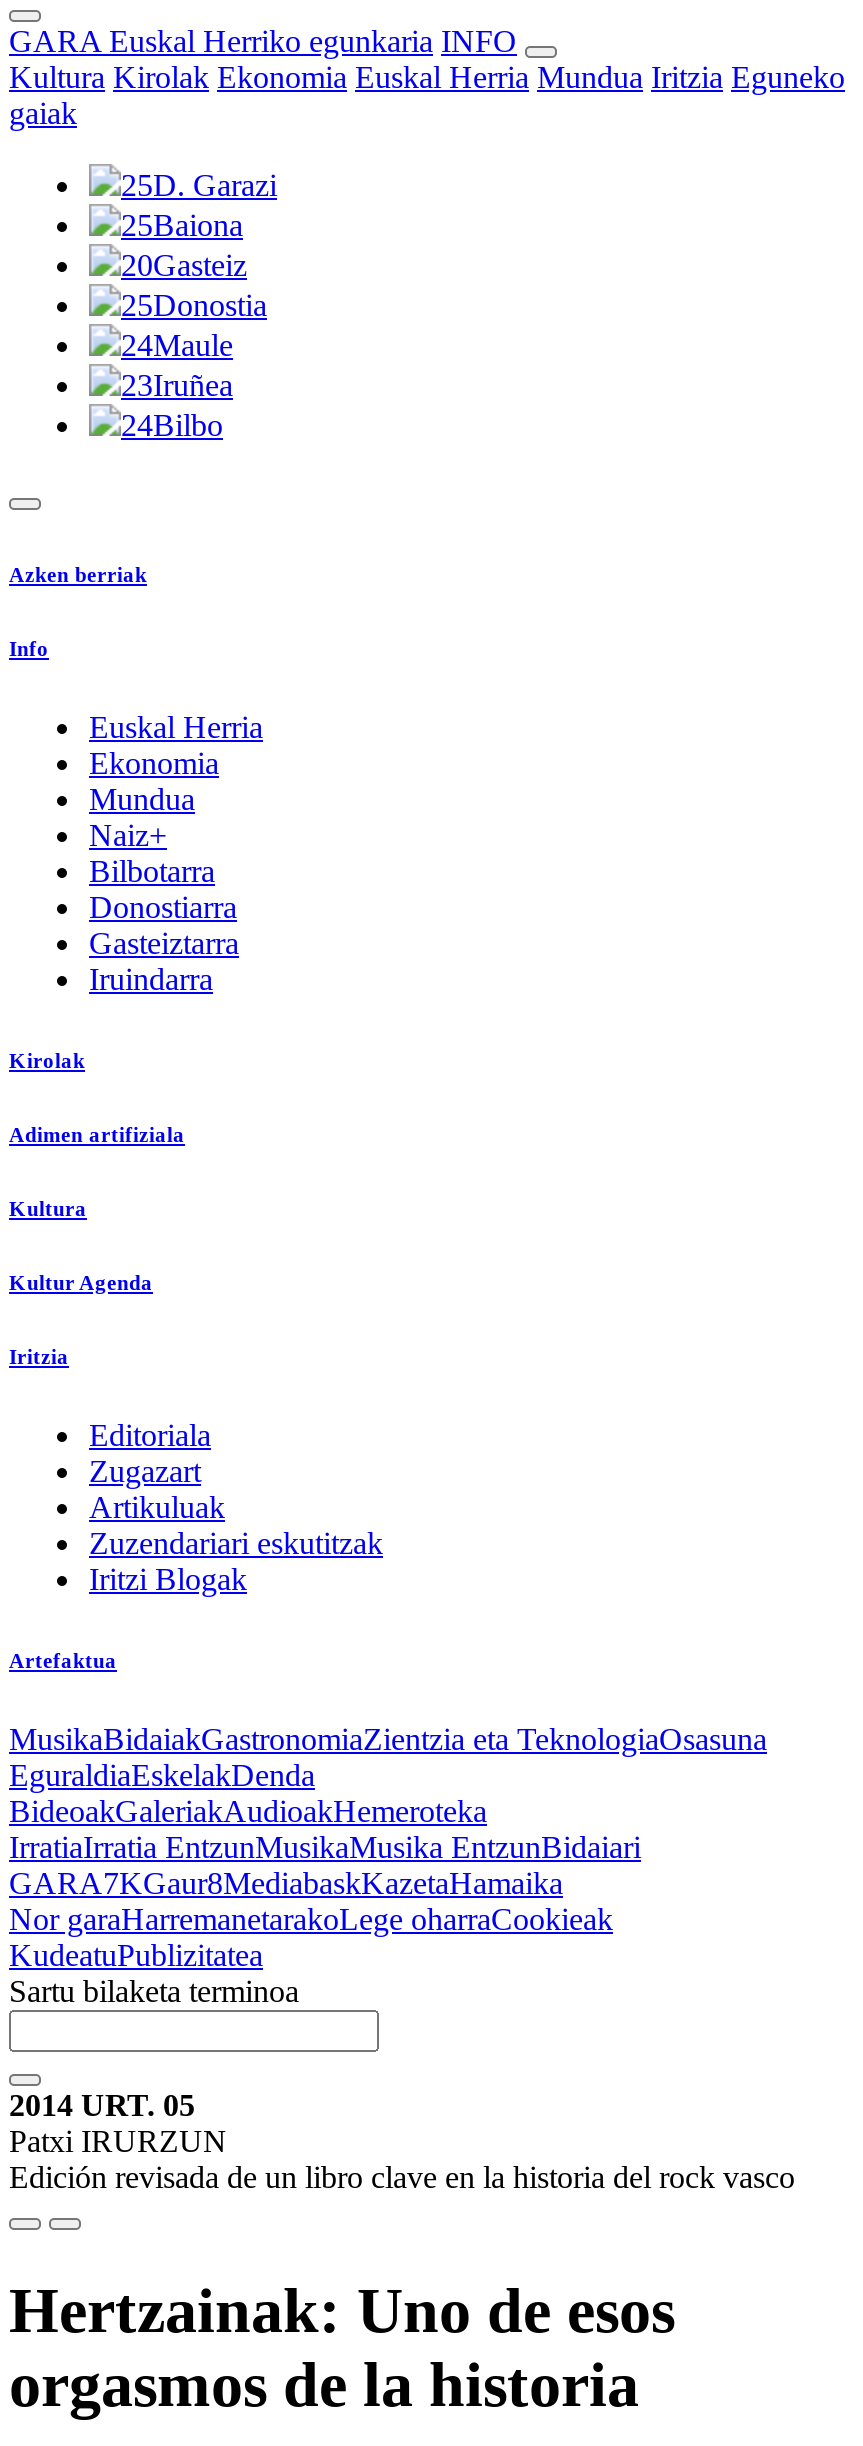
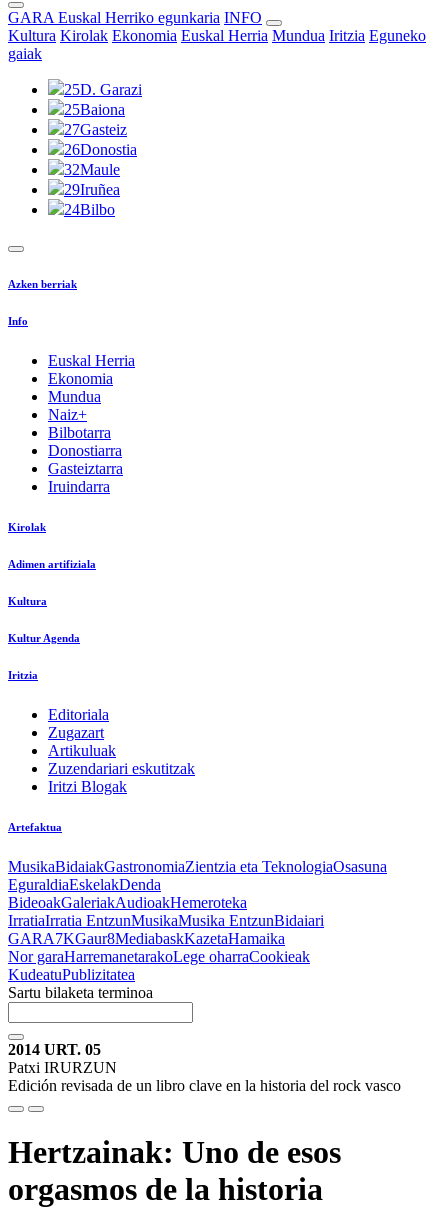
- 20Gasteiz
+ 27Gasteiz

- 25Donostia
+ 26Donostia

- 24Maule
+ 32Maule

- 23Iruñea
+ 29Iruñea
